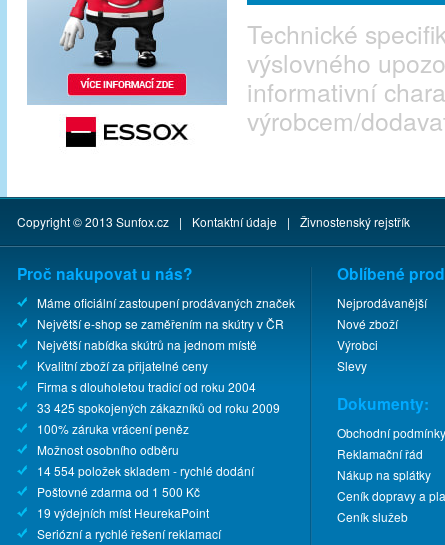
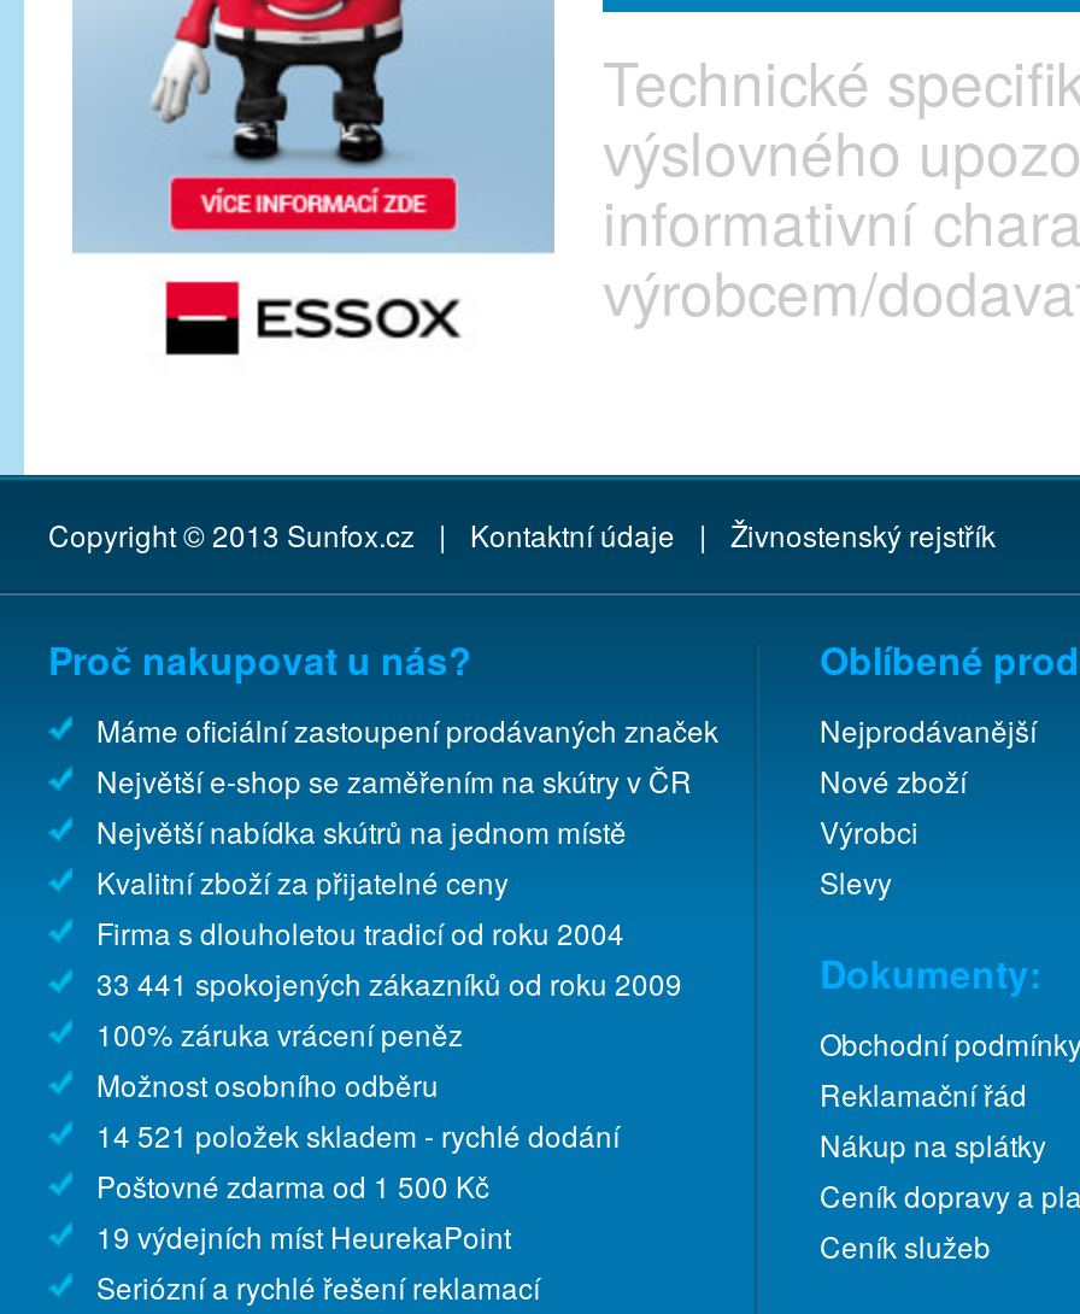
- 33 425 spokojených zákazníků od roku 2009
+ 33 441 spokojených zákazníků od roku 2009

- 14 554 položek skladem - rychlé dodání
+ 14 521 položek skladem - rychlé dodání
